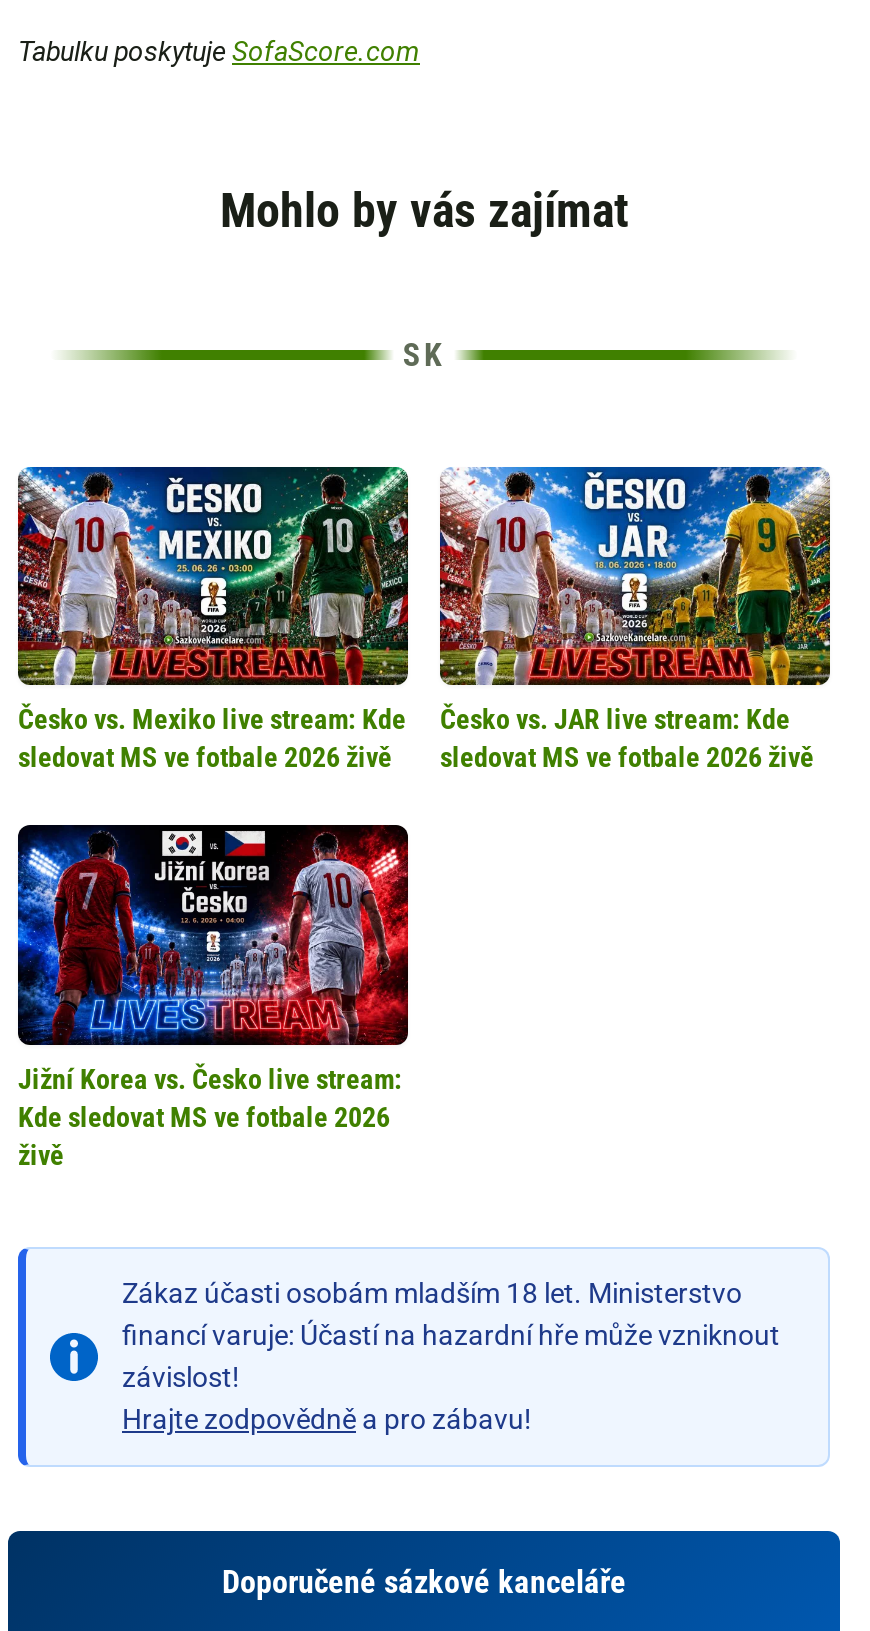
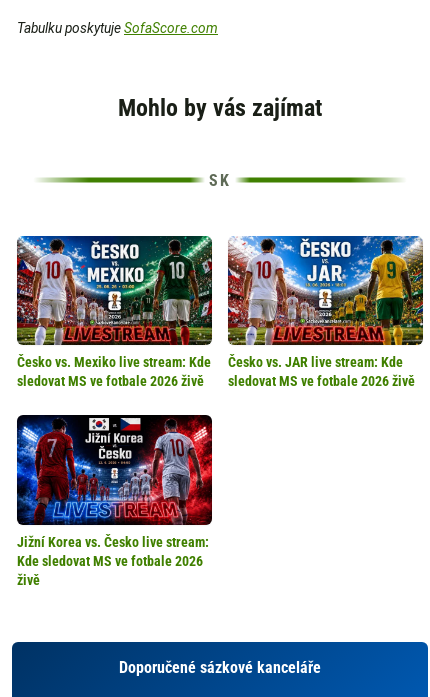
- [image]
- Zákaz účasti osobám mladším 18 let. Ministerstvo
- financí varuje: Účastí na hazardní hře může vzniknout
- závislost!
- Hrajte zodpovědně a pro zábavu!
